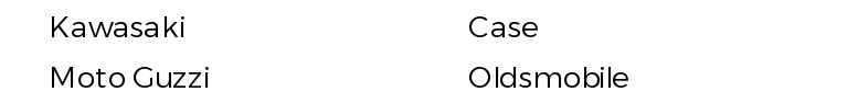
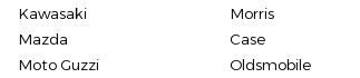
+ Morris
+ Mazda
